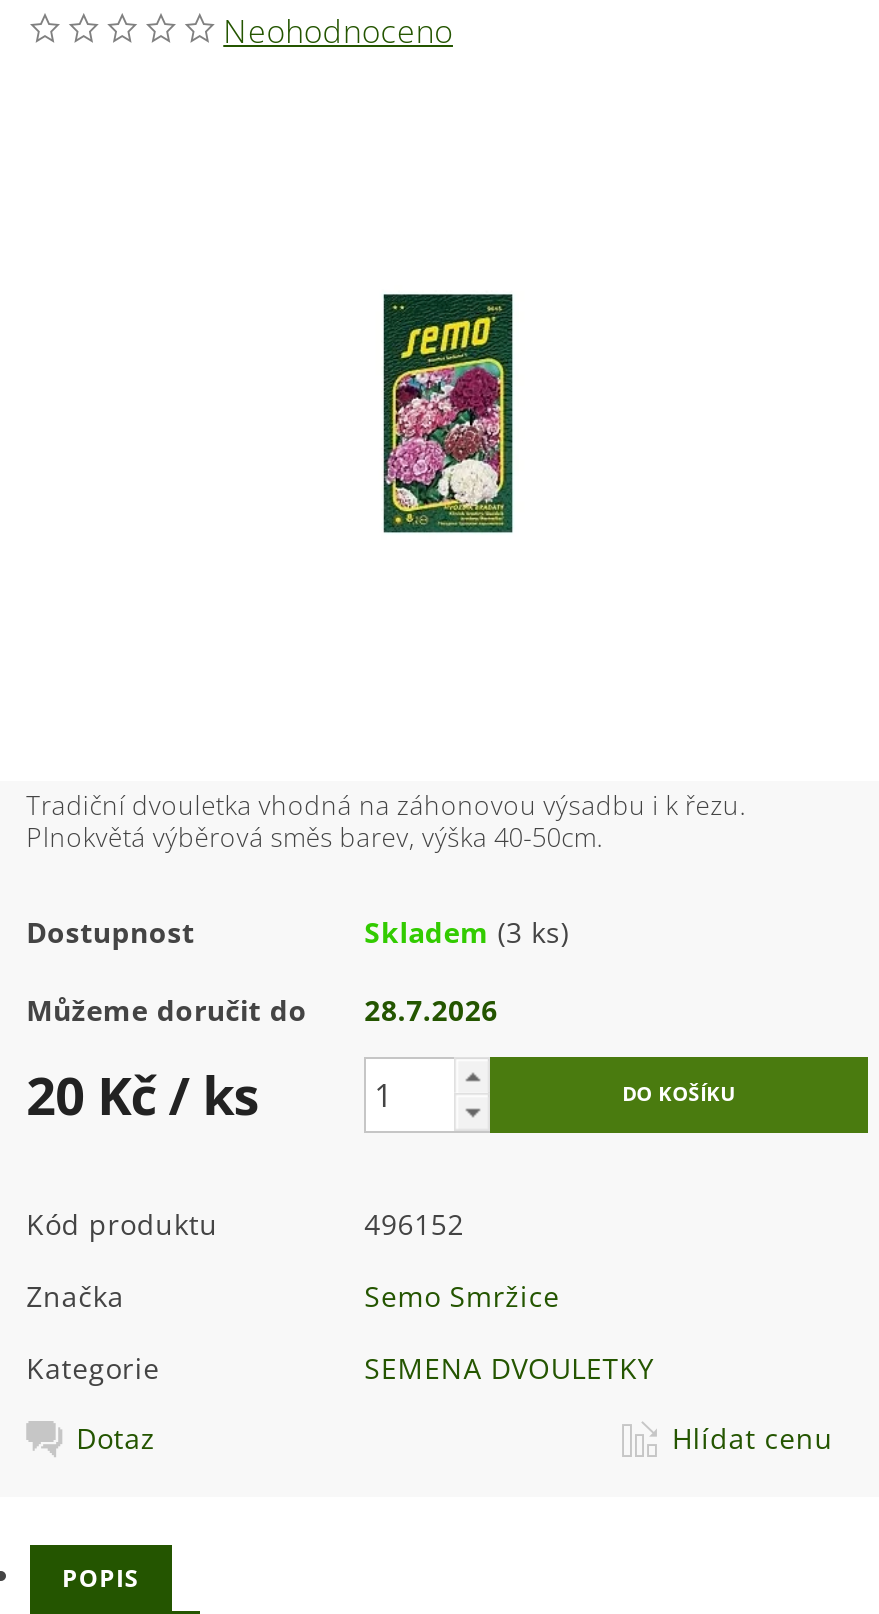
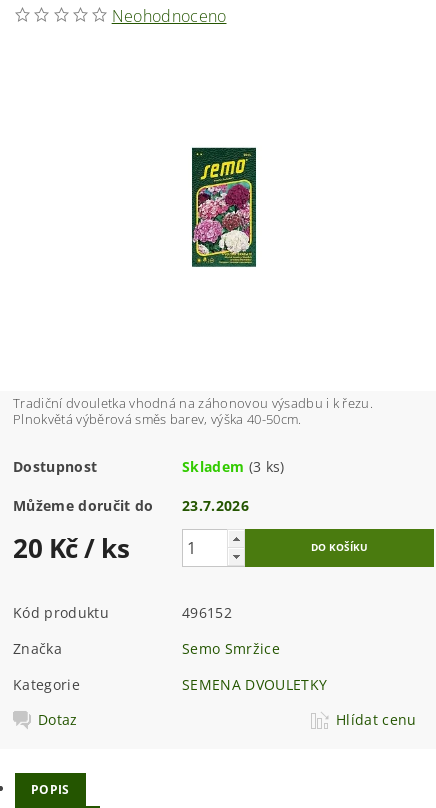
- Můžeme doručit do 28.7.2026
+ Můžeme doručit do 23.7.2026
